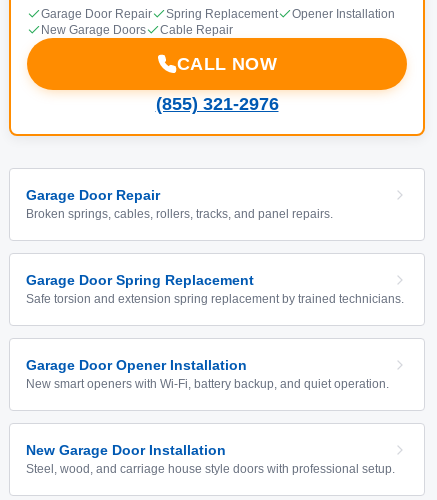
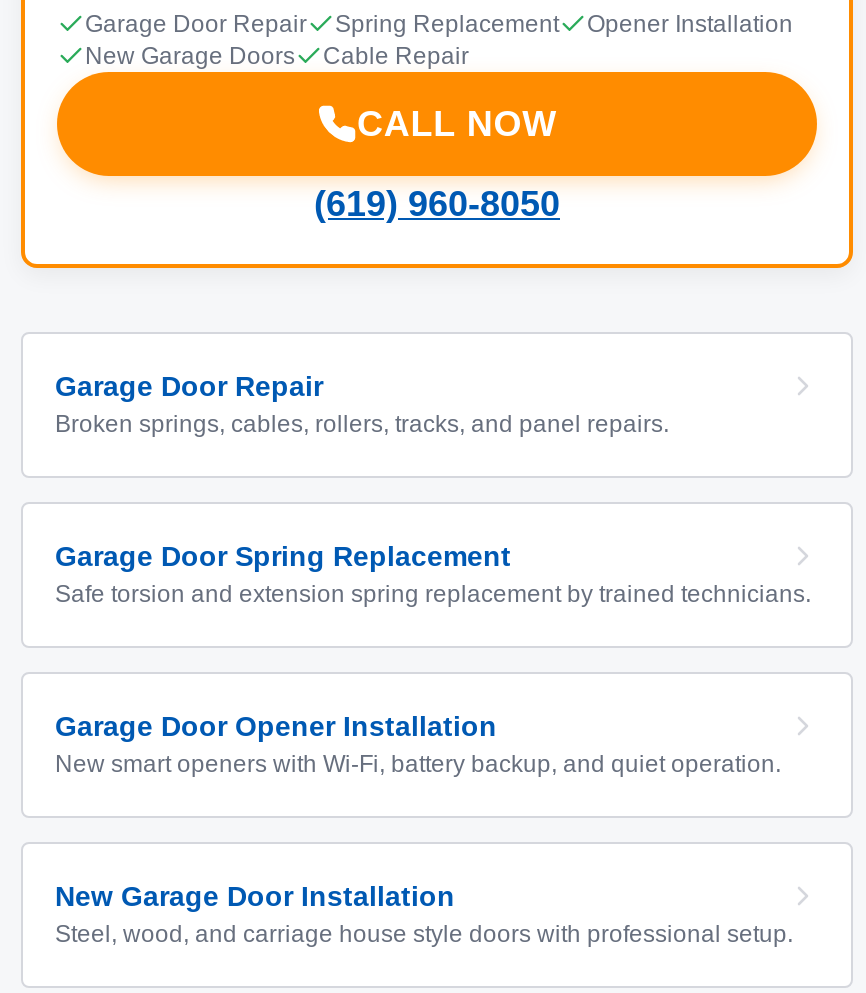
- (855) 321-2976
+ (619) 960-8050
